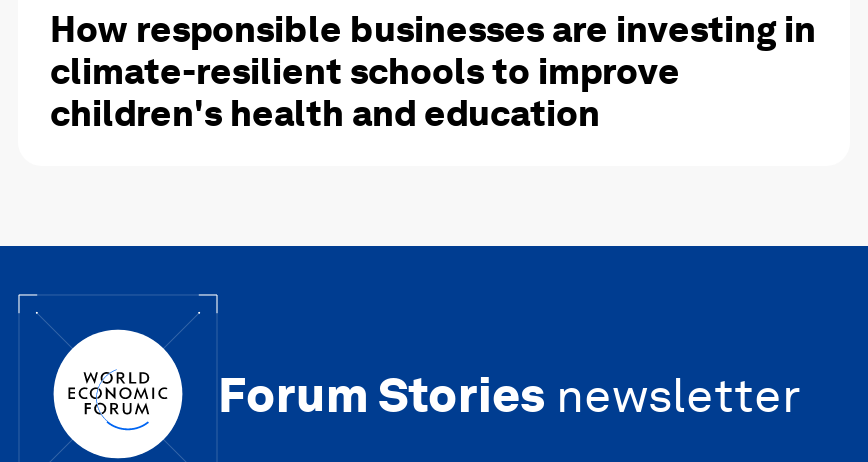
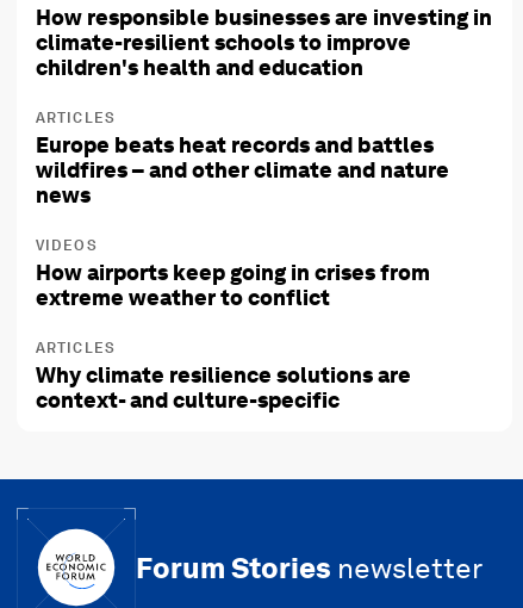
+ ARTICLES
+ Europe beats heat records and battles
+ wildfires – and other climate and nature
+ news
+ VIDEOS
+ How airports keep going in crises from
+ extreme weather to conflict
+ ARTICLES
+ Why climate resilience solutions are
+ context- and culture-specific
